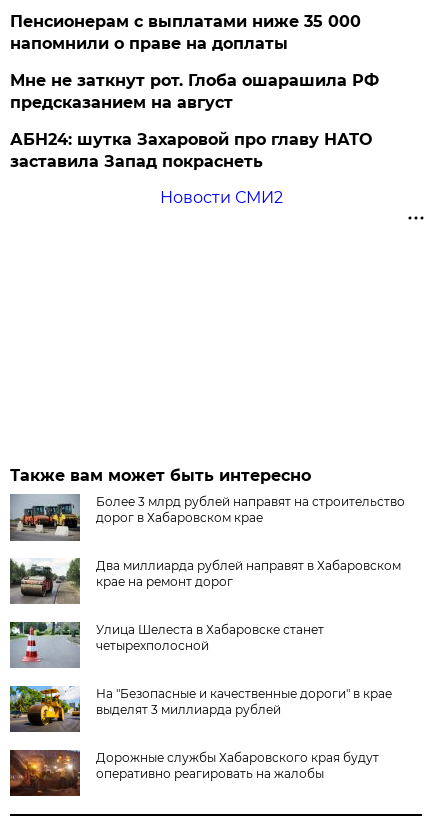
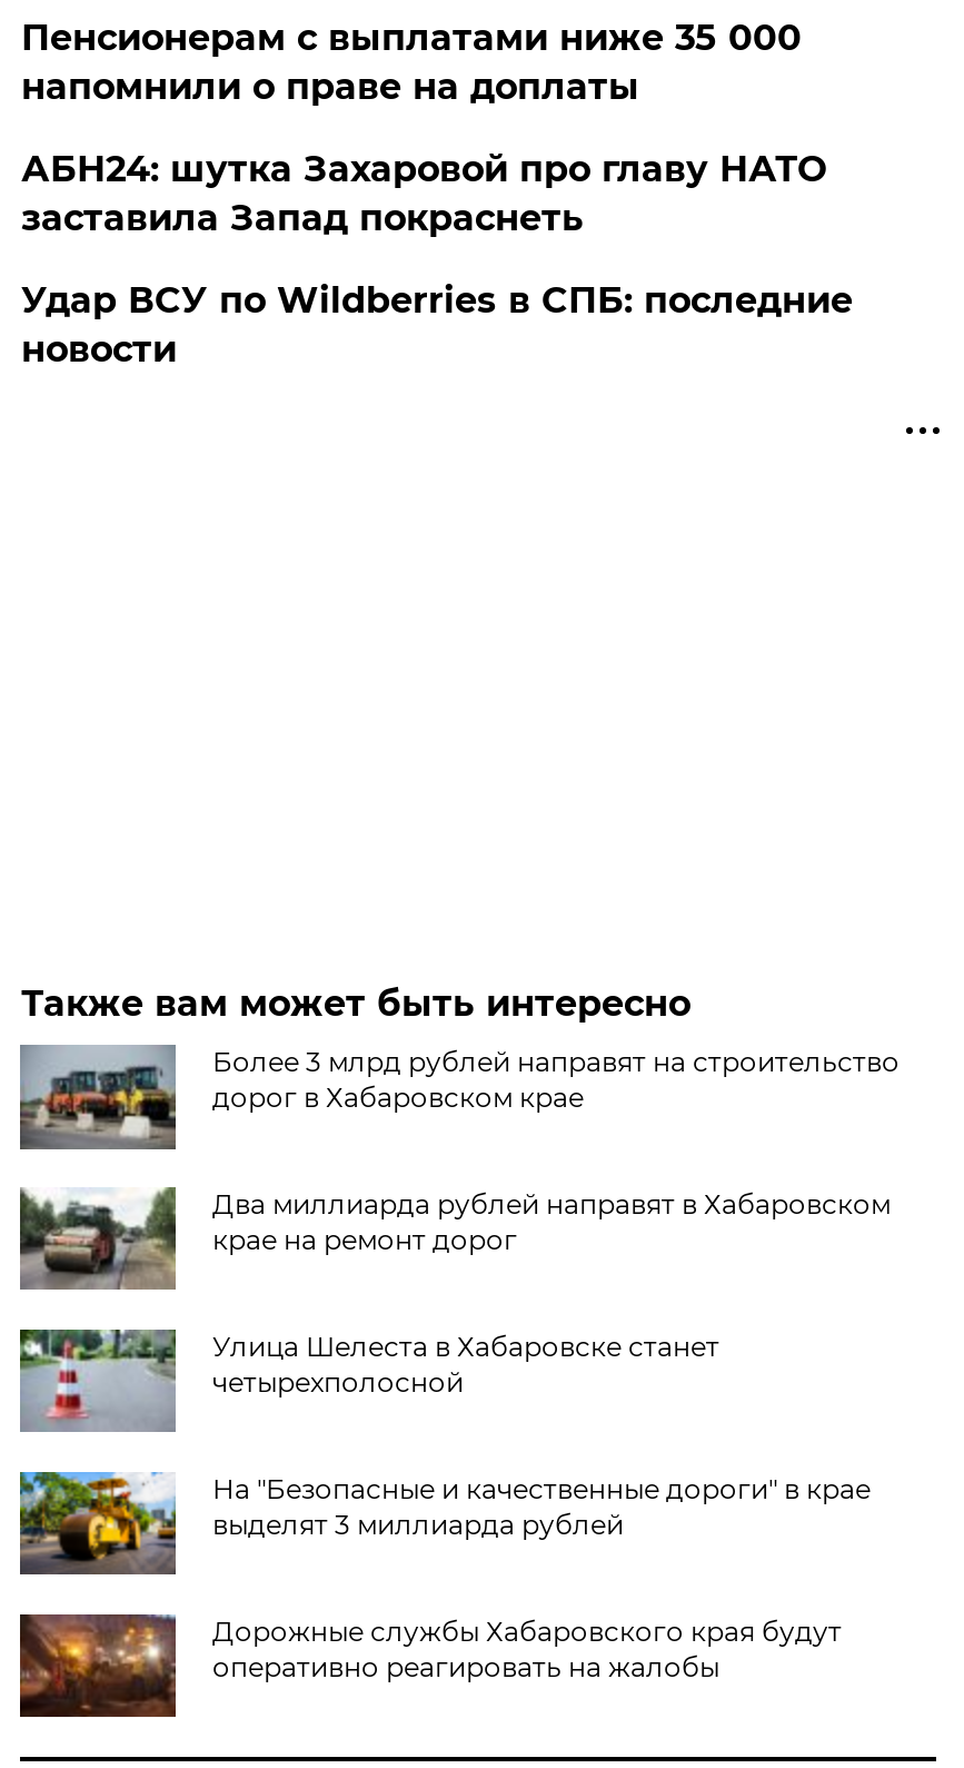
- Мне не заткнут рот. Глоба ошарашила РФ
- предсказанием на август

moved up: АБН24: шутка Захаровой про главу НАТО | заставила Запад покраснеть

- Новости СМИ2
+ Удар ВСУ по Wildberries в СПБ: последние
+ новости
